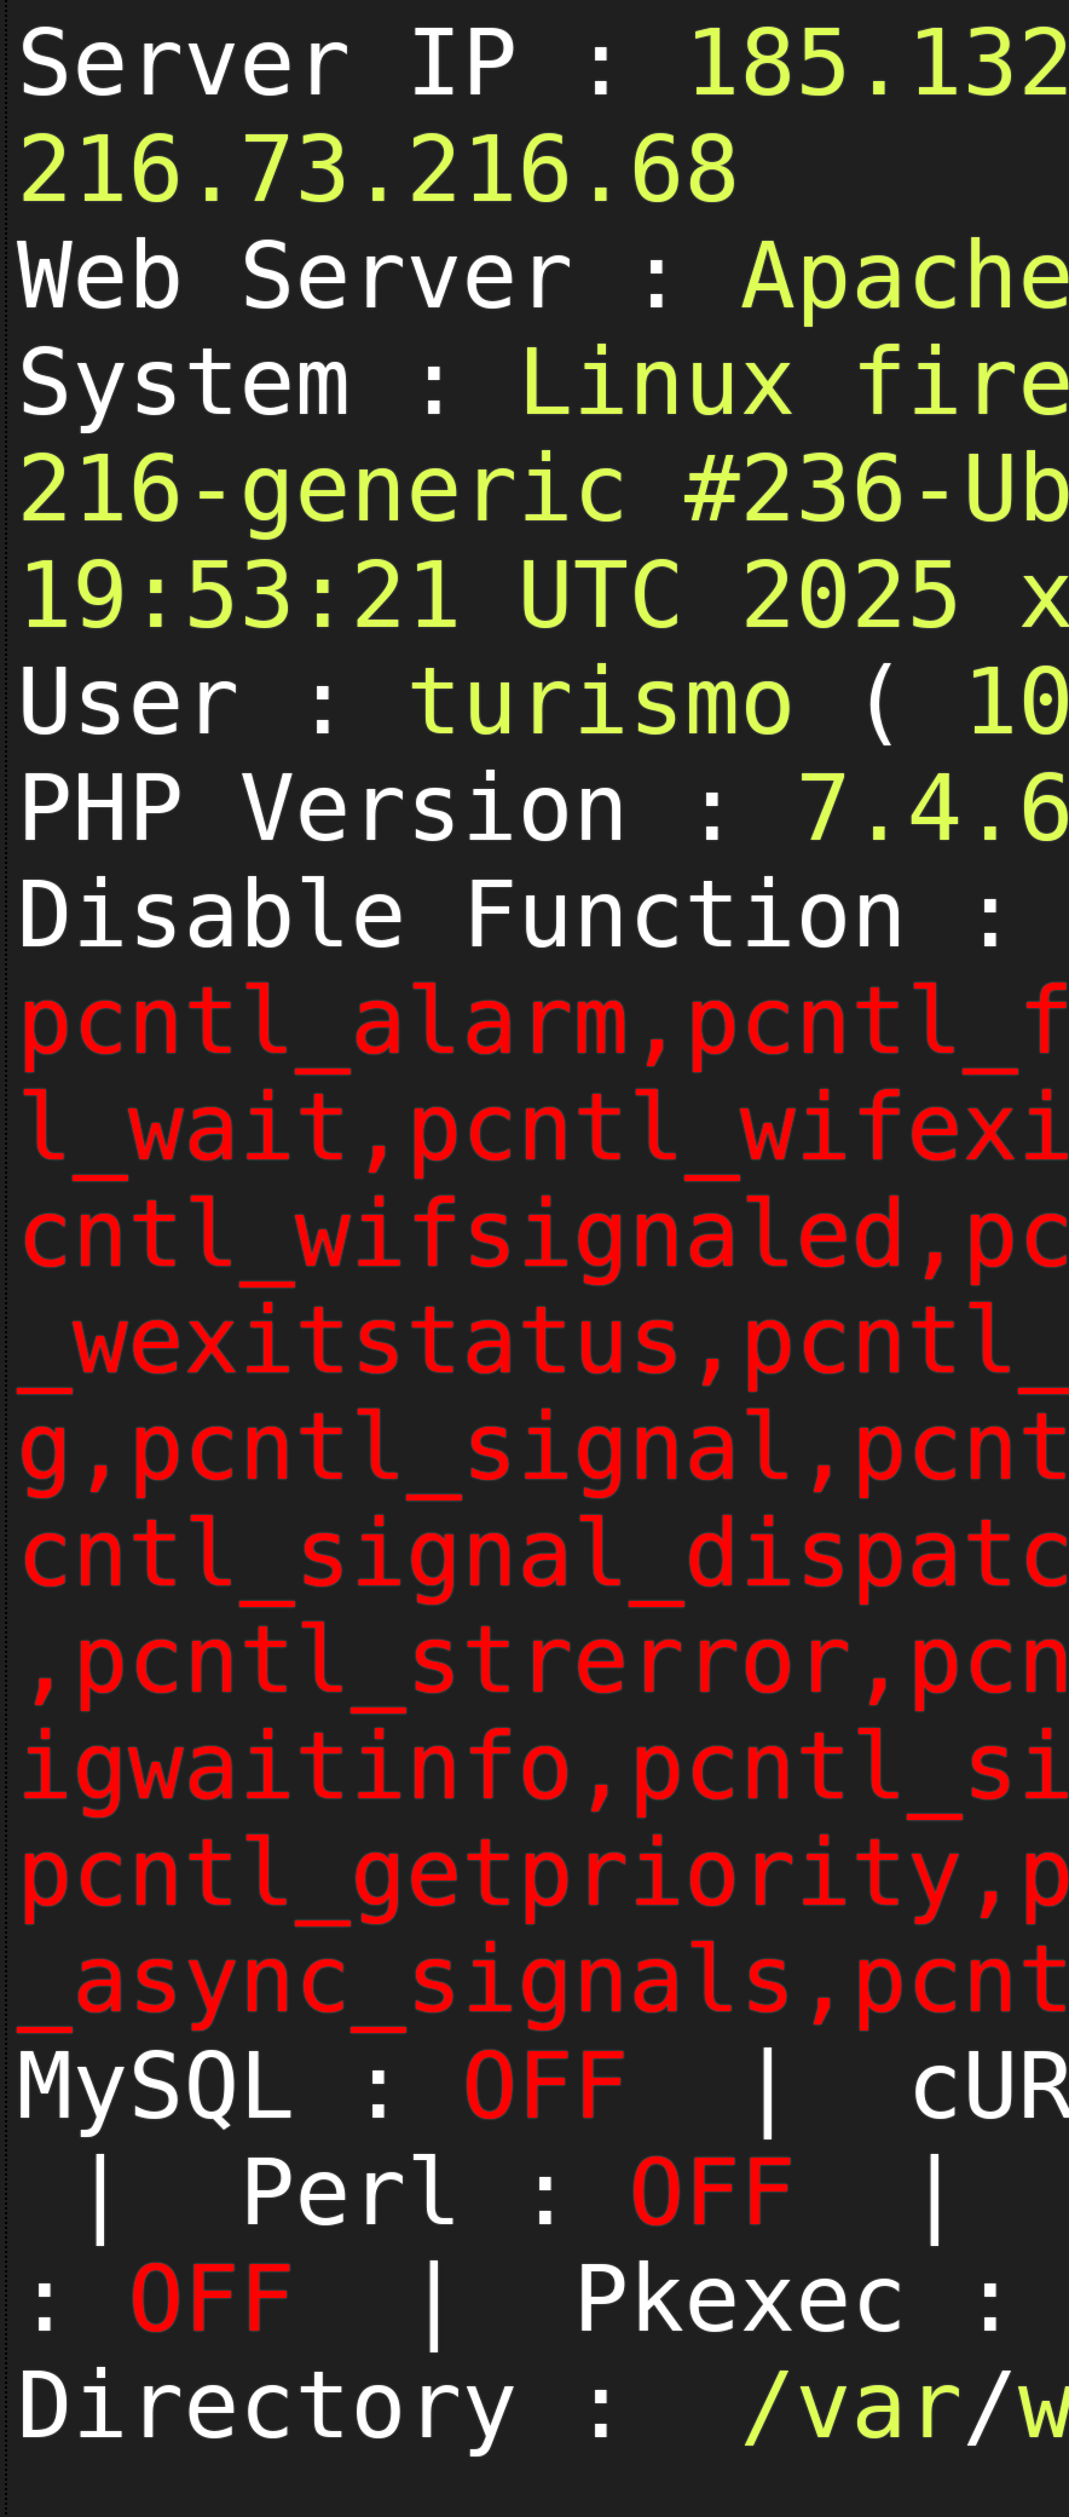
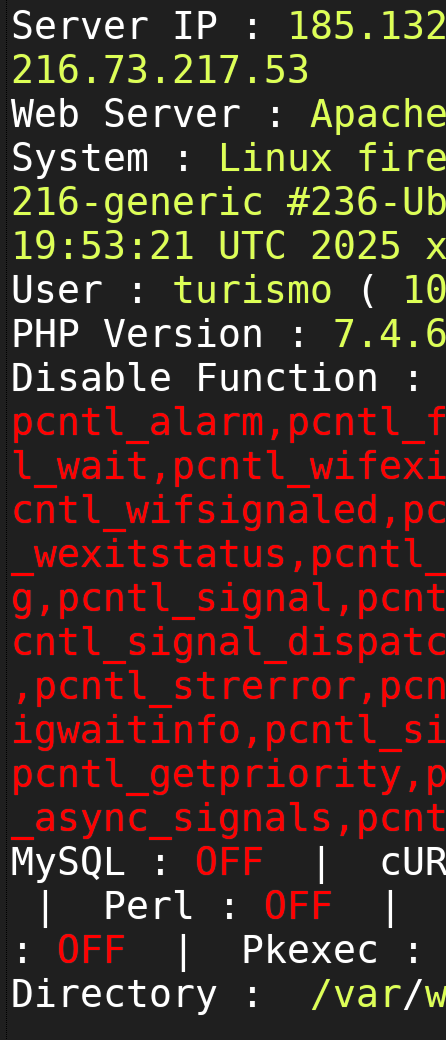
- 216.73.216.68
+ 216.73.217.53
